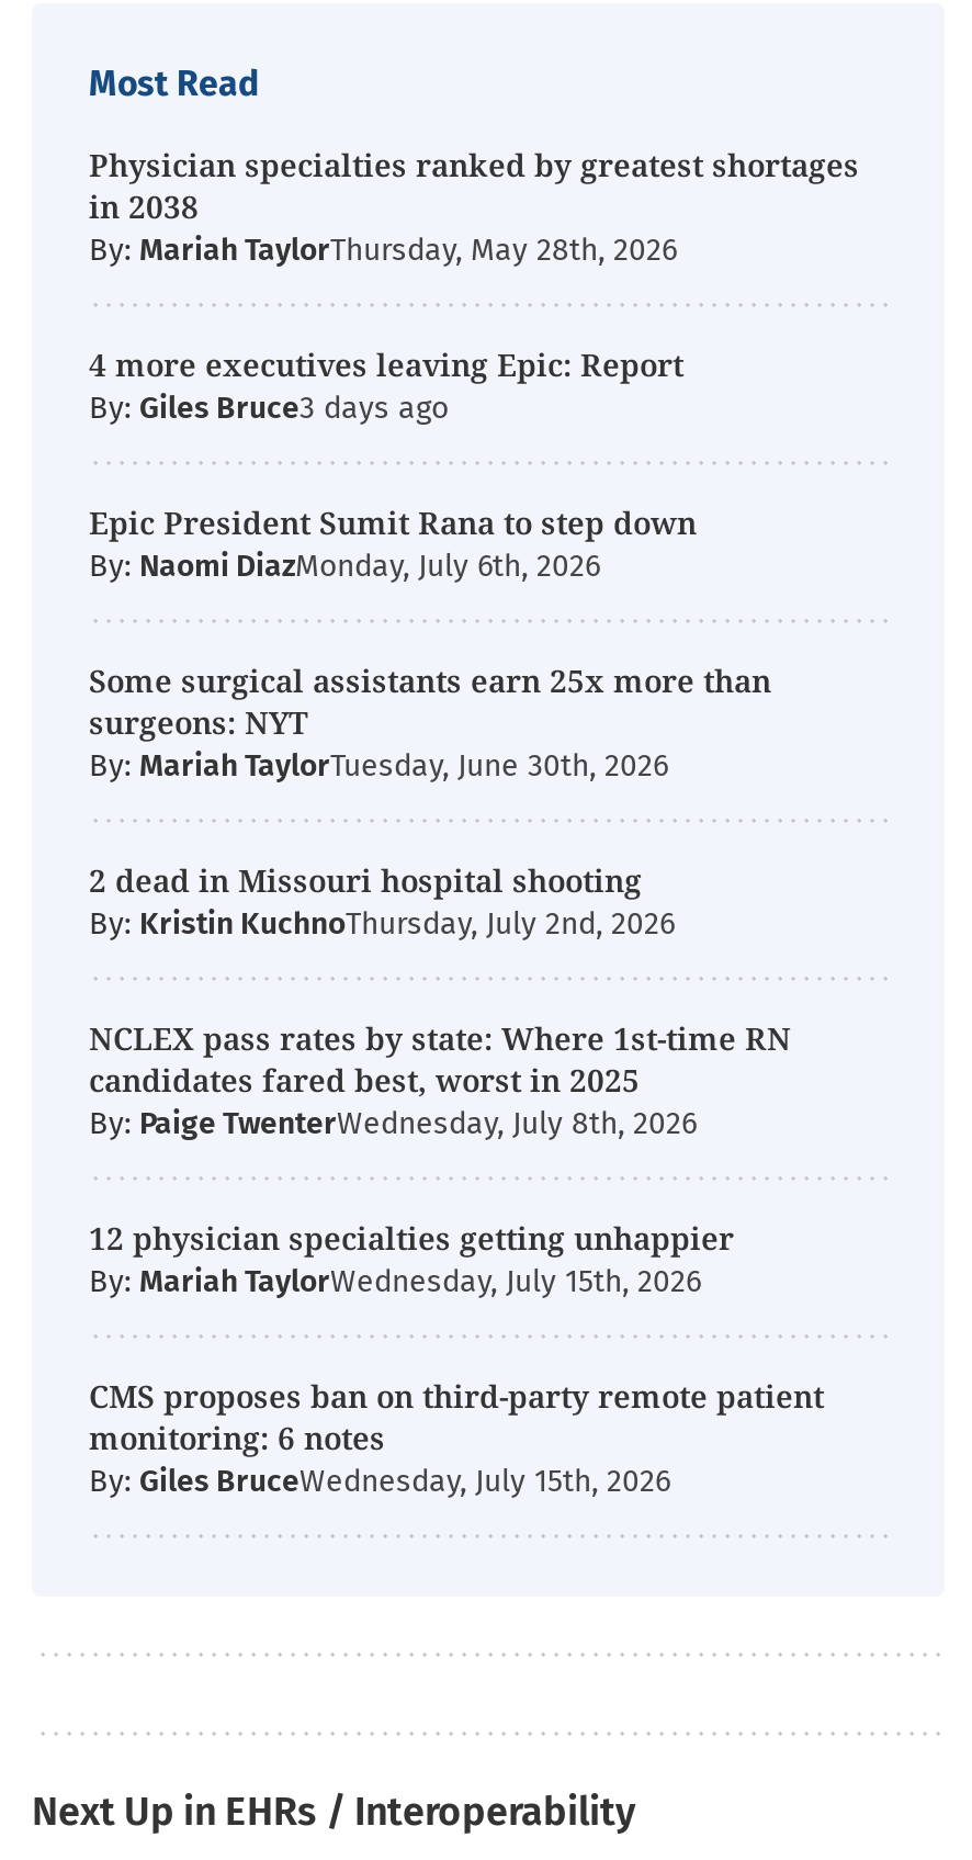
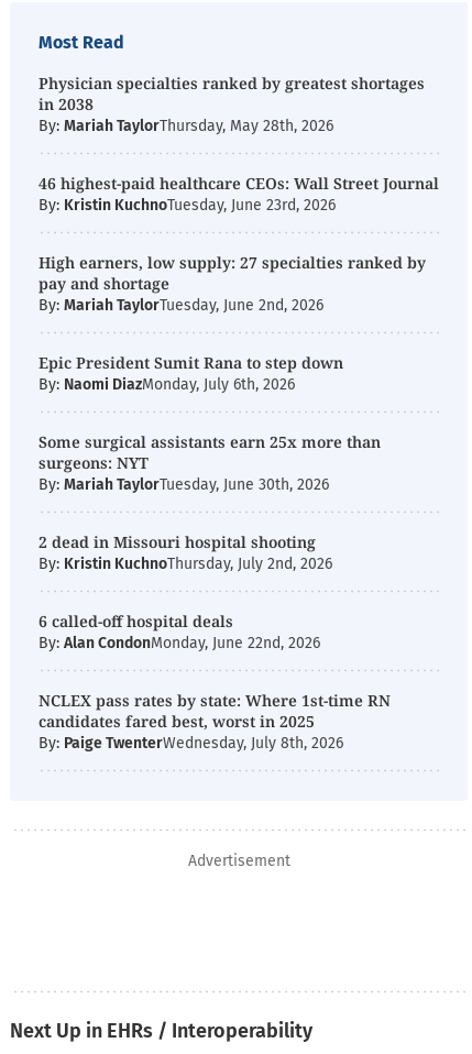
- 4 more executives leaving Epic: Report
- By: Giles Bruce
+ 46 highest-paid healthcare CEOs: Wall Street Journal
+ By: Kristin KuchnoTuesday, June 23rd, 2026
+ High earners, low supply: 27 specialties ranked by
+ pay and shortage
+ By: Mariah TaylorTuesday, June 2nd, 2026

+ 6 called-off hospital deals
+ By: Alan CondonMonday, June 22nd, 2026

moved down: NCLEX pass rates by state: Where 1st-time RN | candidates fared best, worst in 2025 | By: Paige TwenterWednesday, July 8th, 2026

- 12 physician specialties getting unhappier
- By: Mariah TaylorWednesday, July 15th, 2026
- CMS proposes ban on third-party remote patient
- monitoring: 6 notes
- By: Giles BruceWednesday, July 15th, 2026
+ Advertisement
